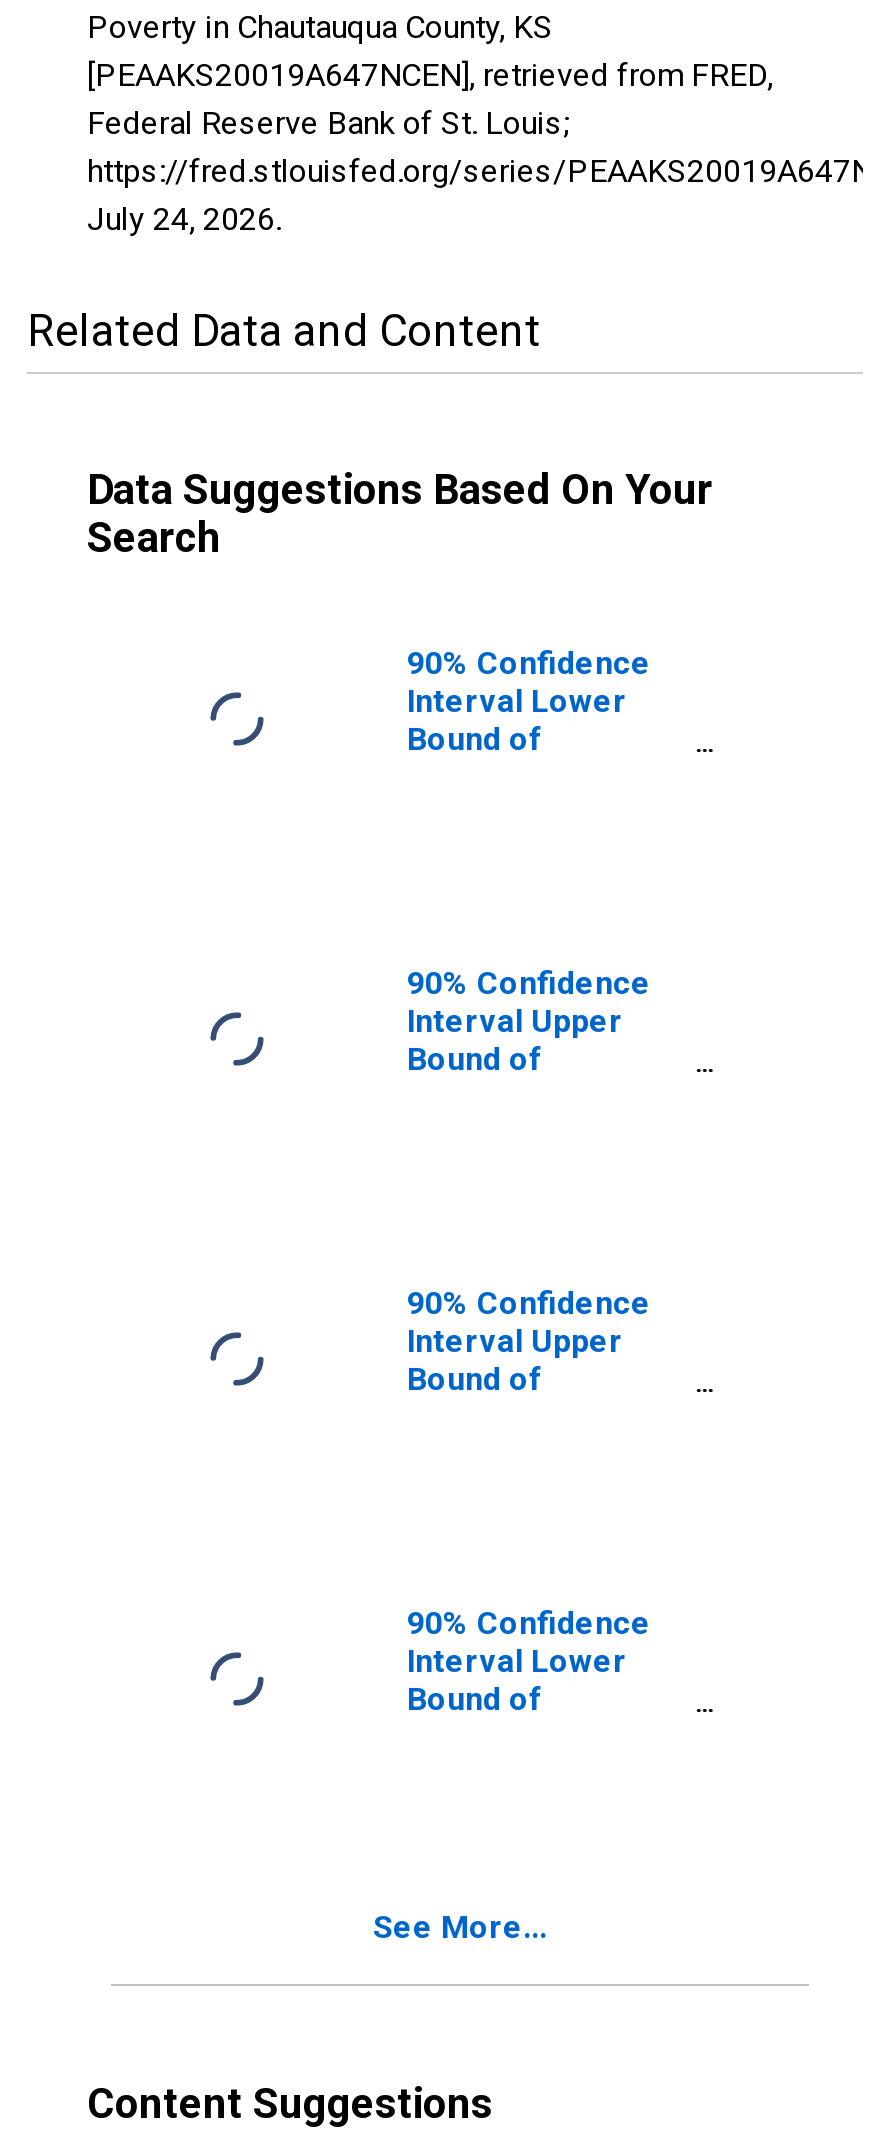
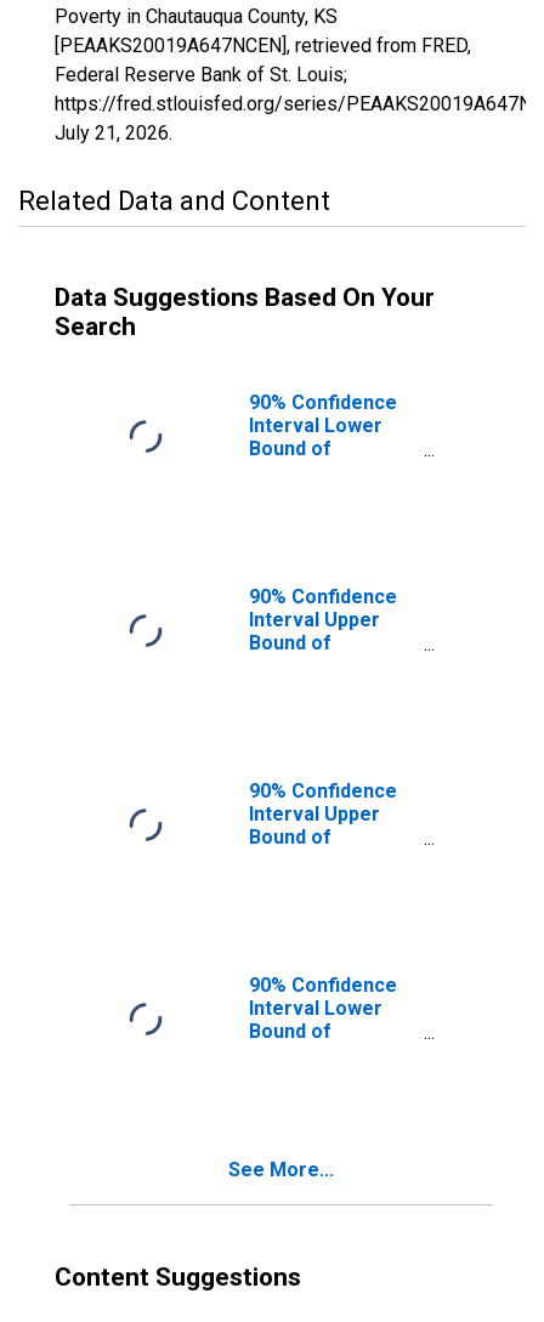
- July 24, 2026.
+ July 21, 2026.
